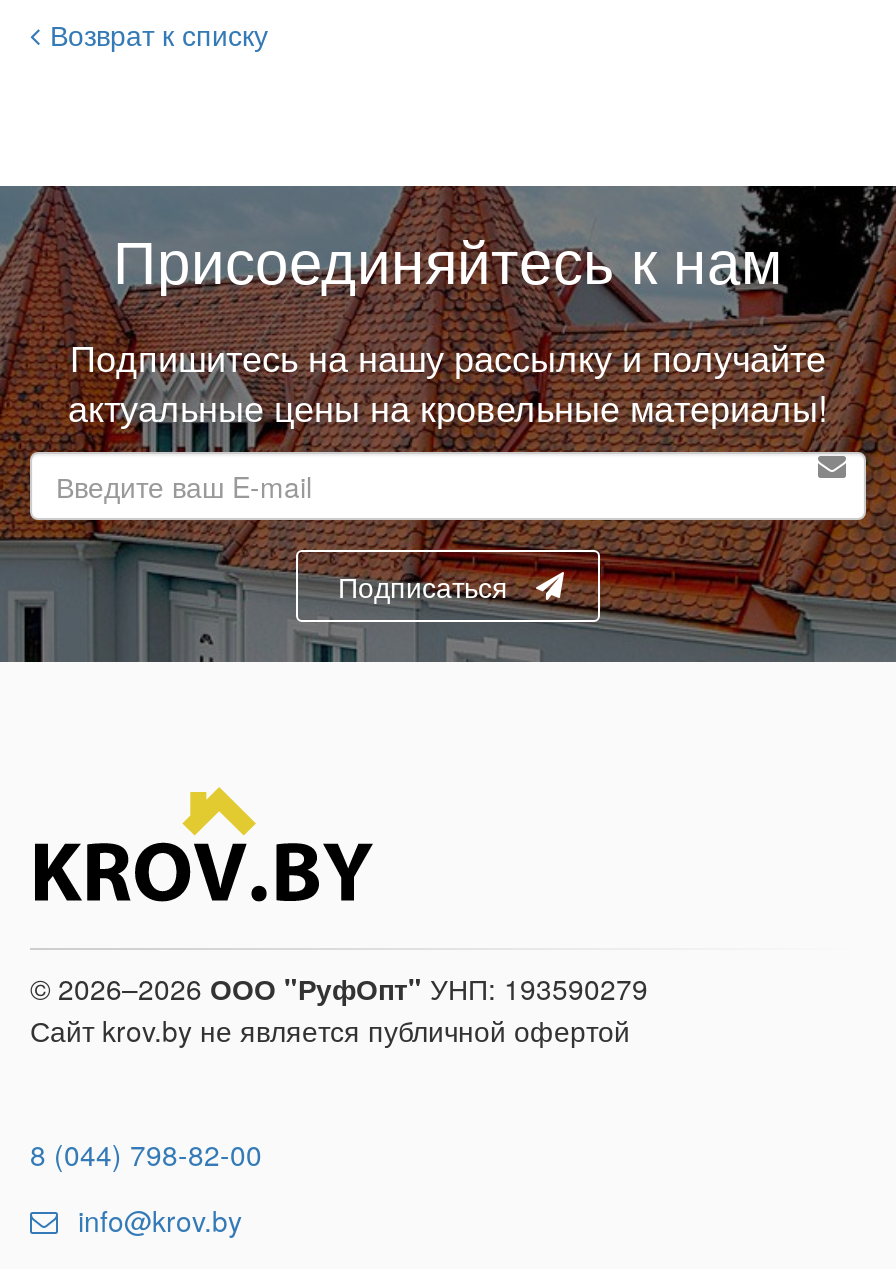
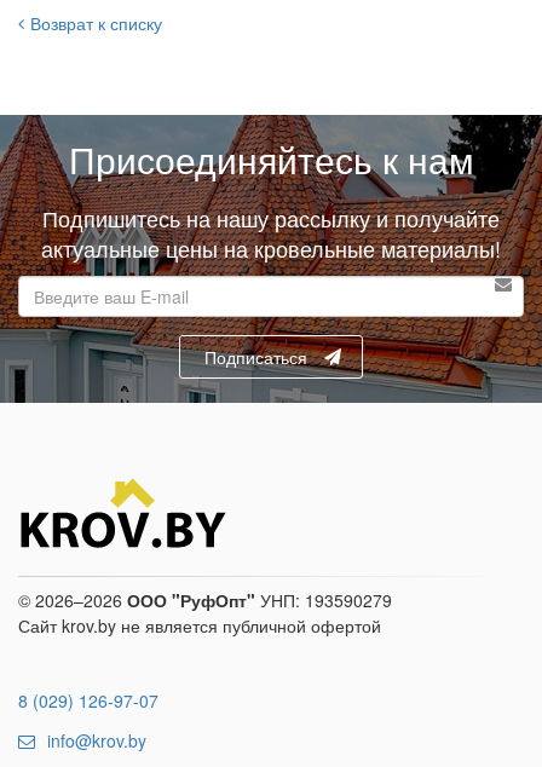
- 8 (044) 798-82-00
+ 8 (029) 126-97-07
